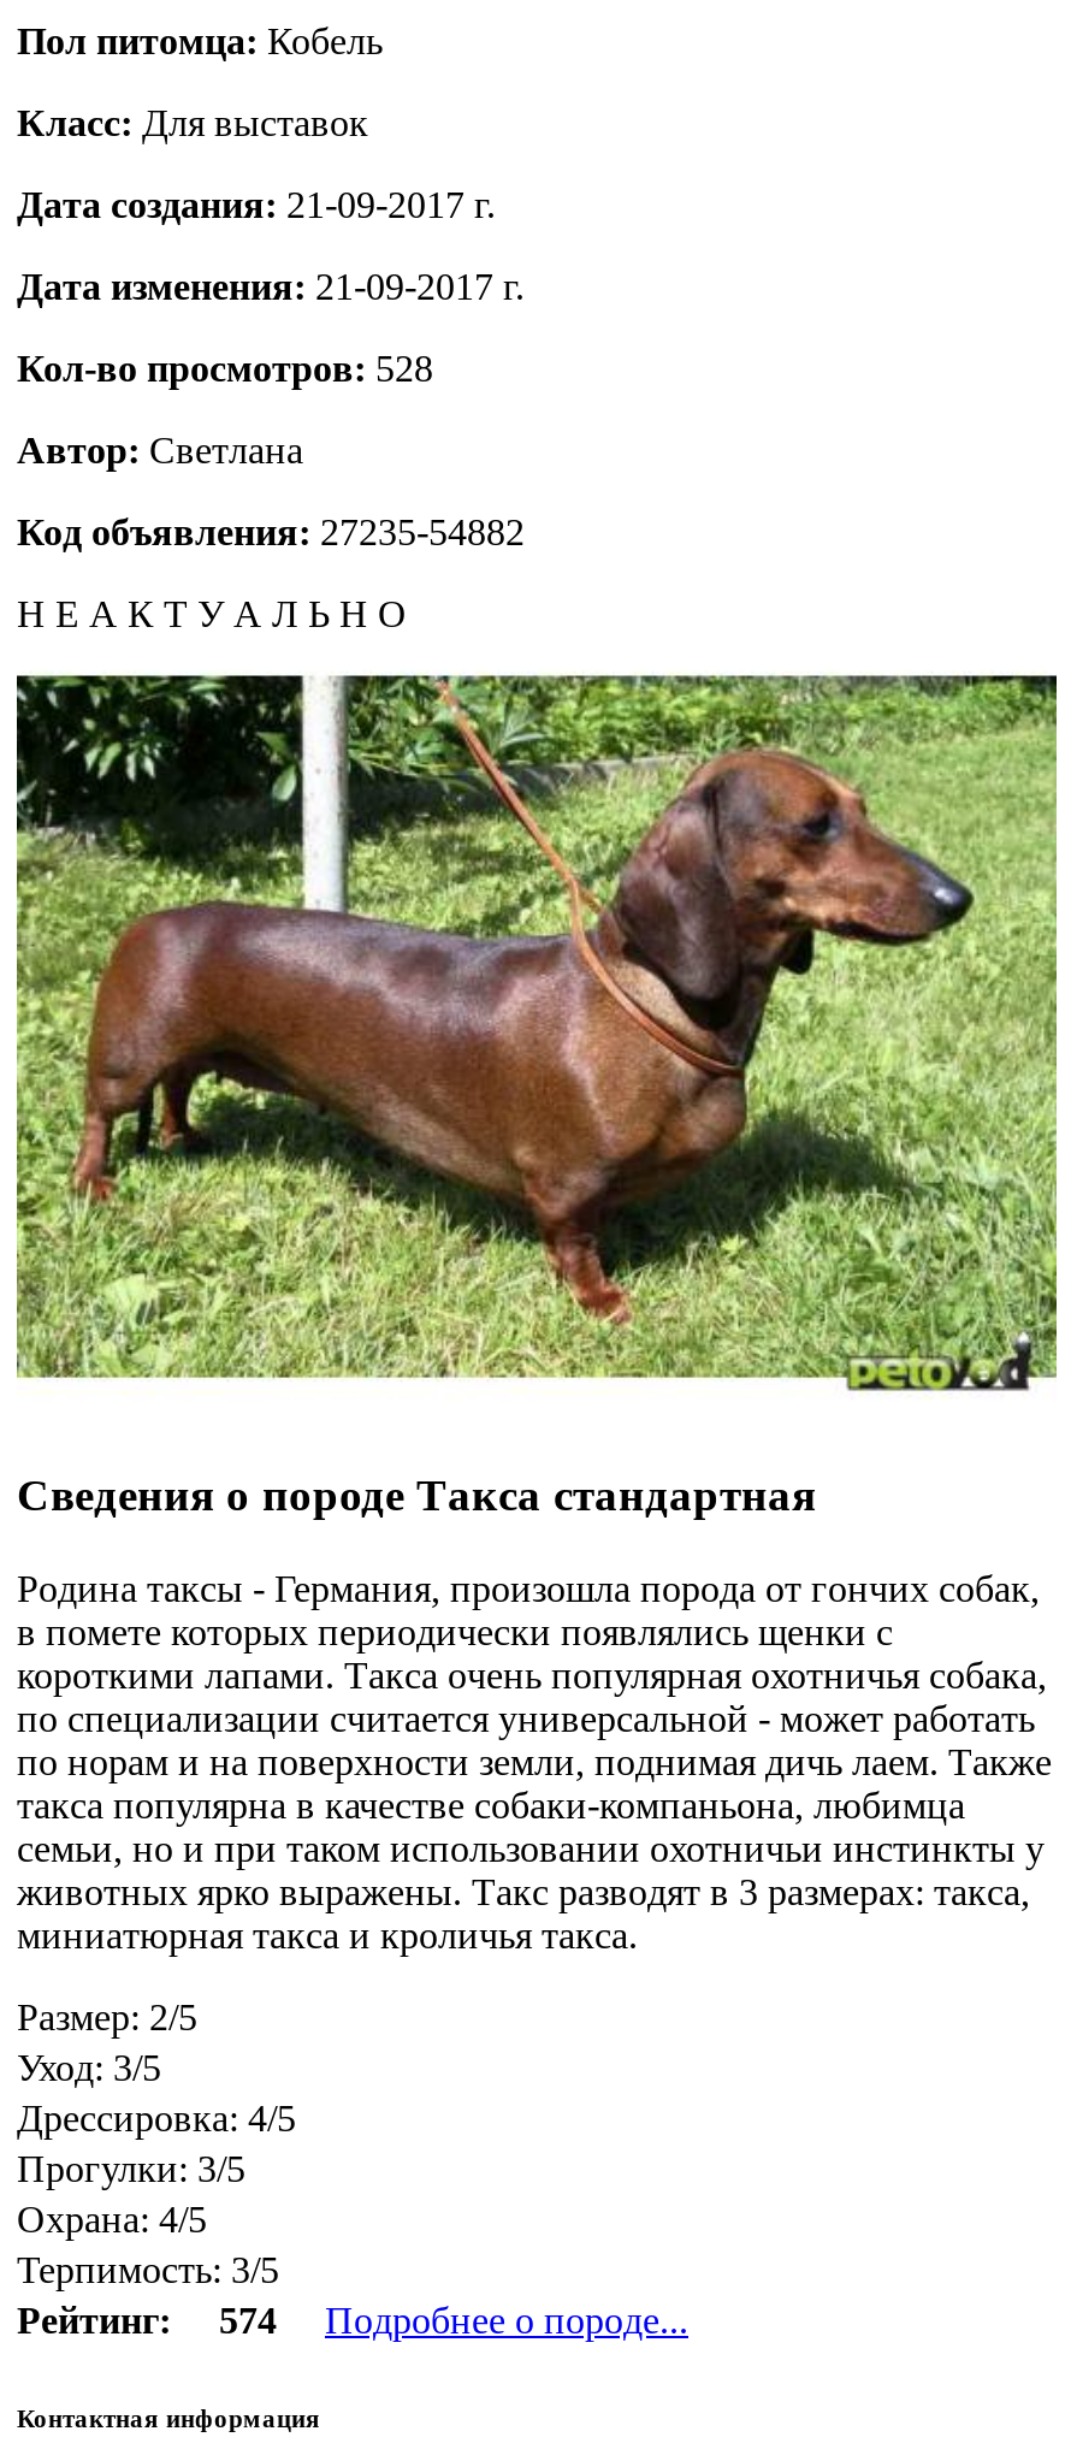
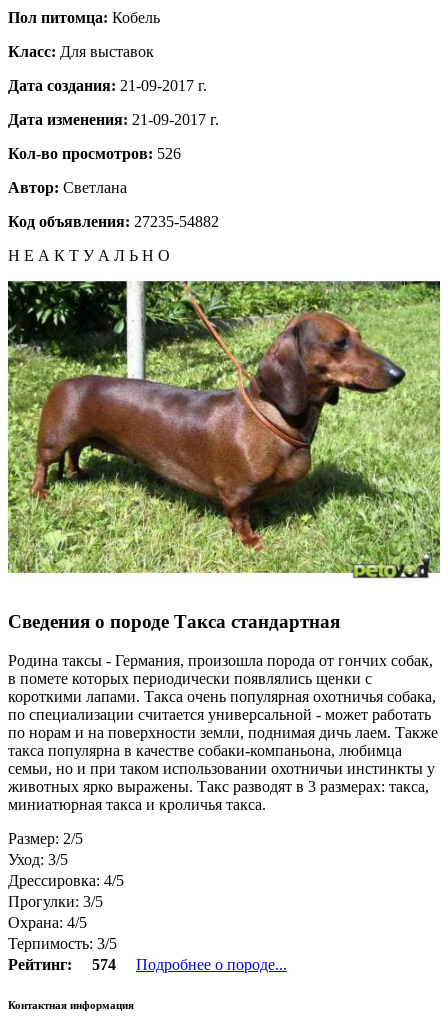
- Кол-во просмотров: 528
+ Кол-во просмотров: 526
